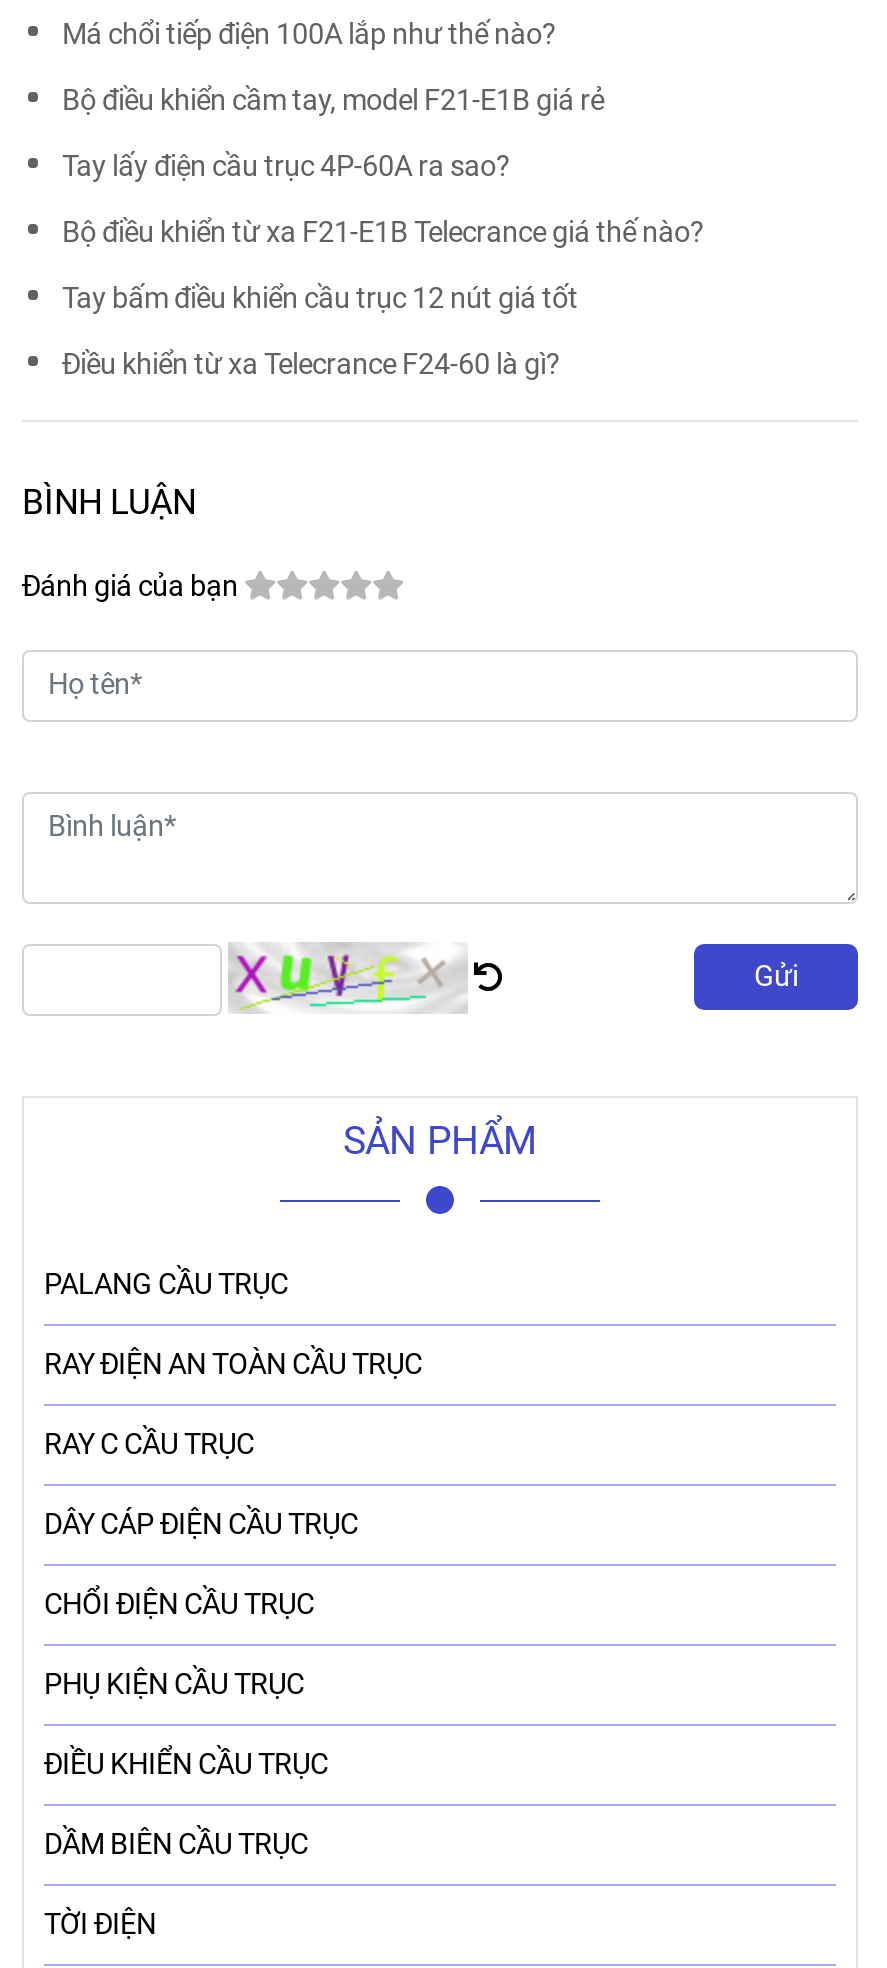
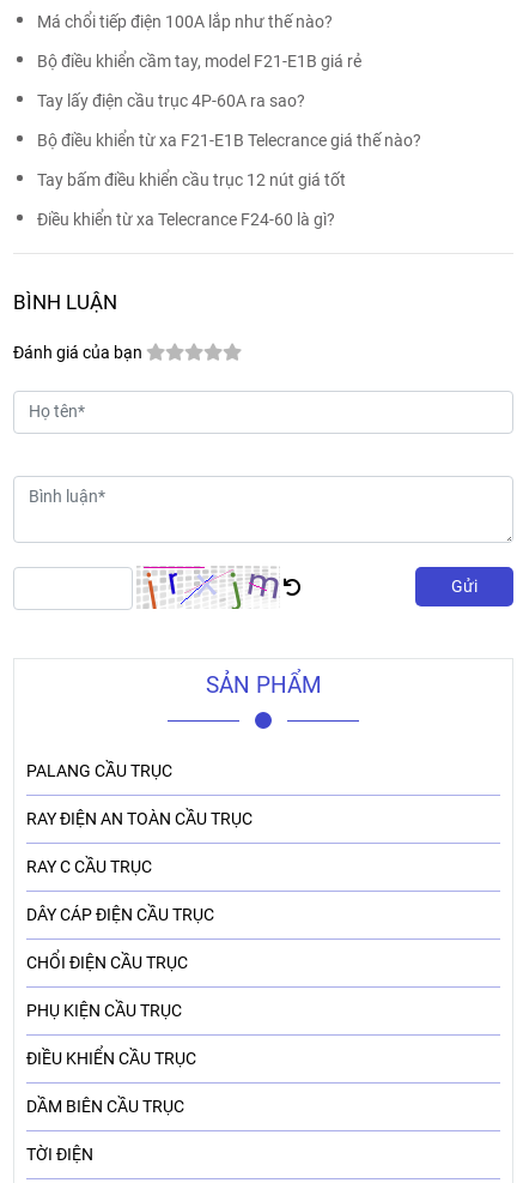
- [image]
+ [image]
